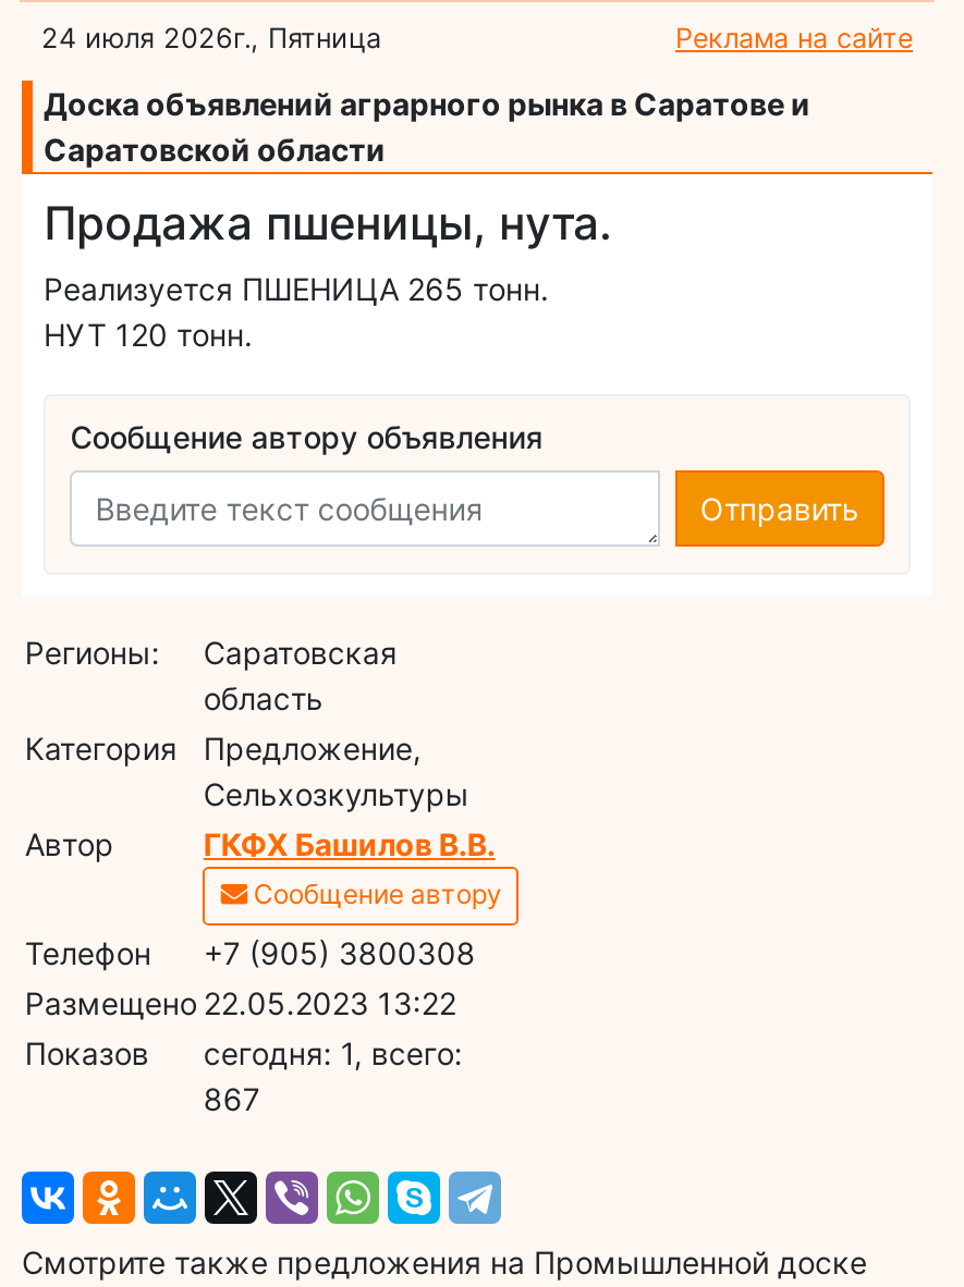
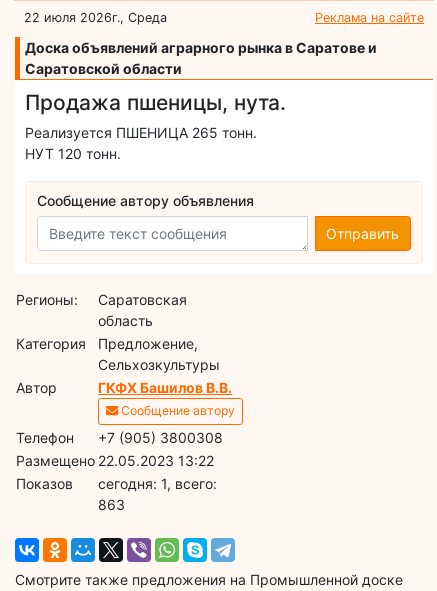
- 24 июля 2026г., Пятница
+ 22 июля 2026г., Среда

- 867
+ 863
